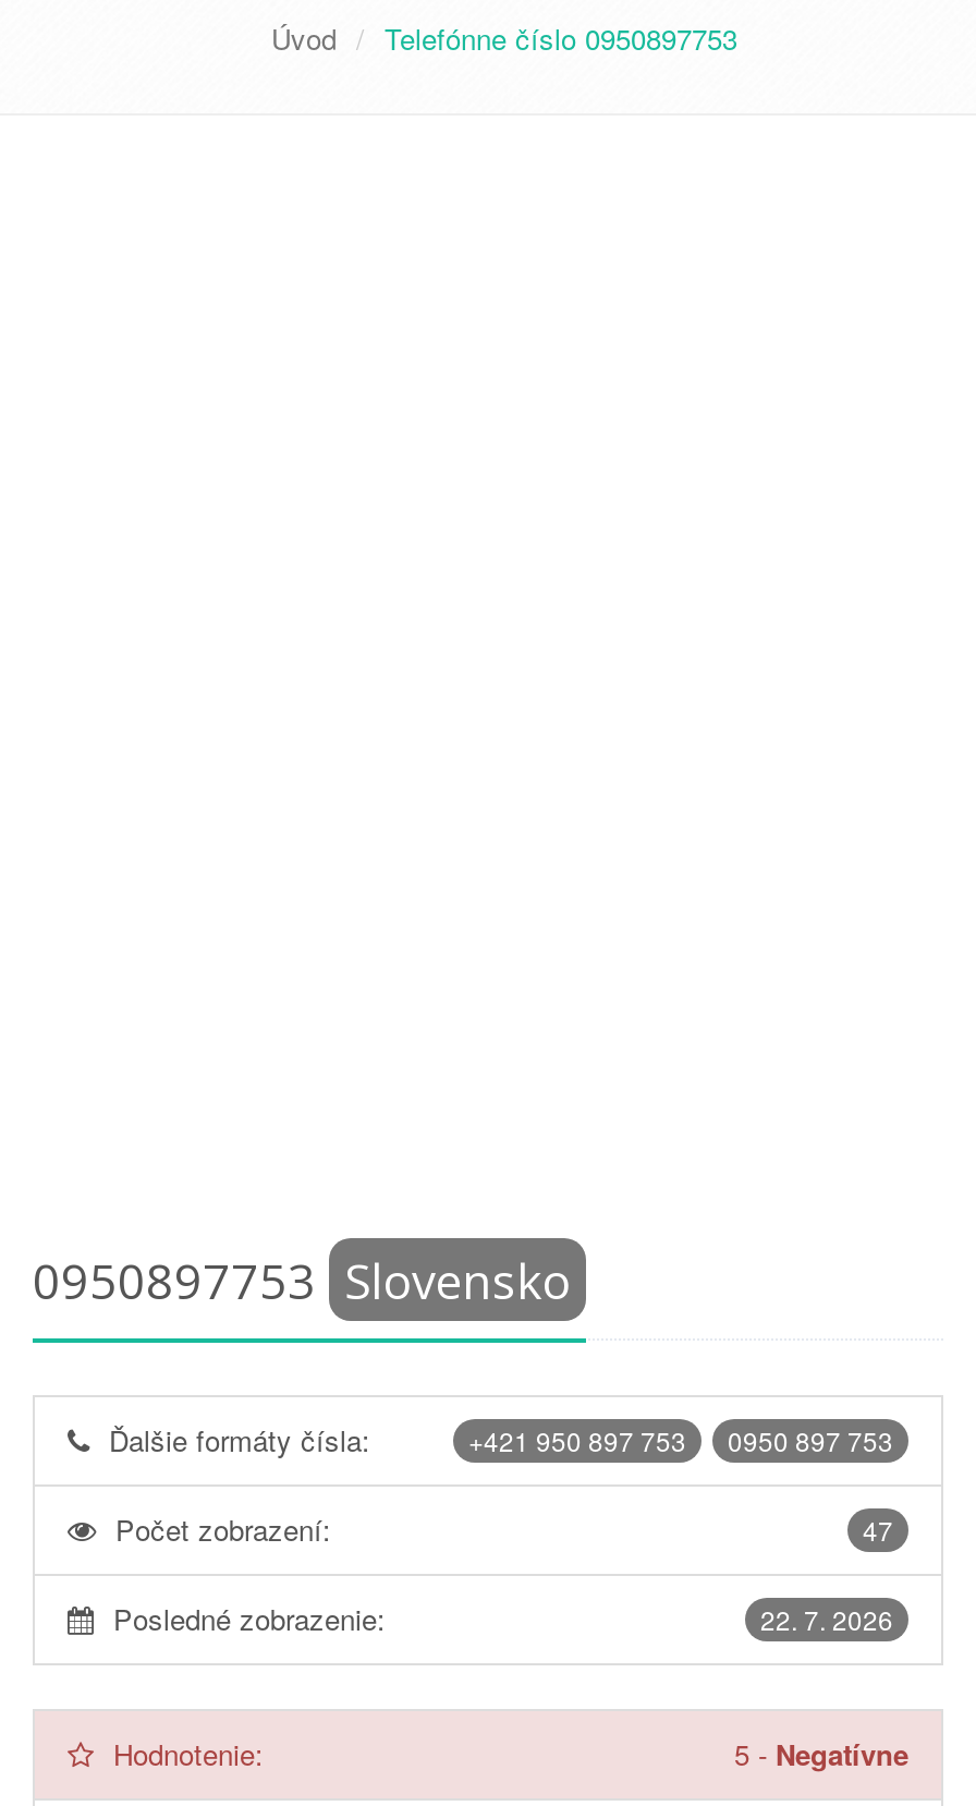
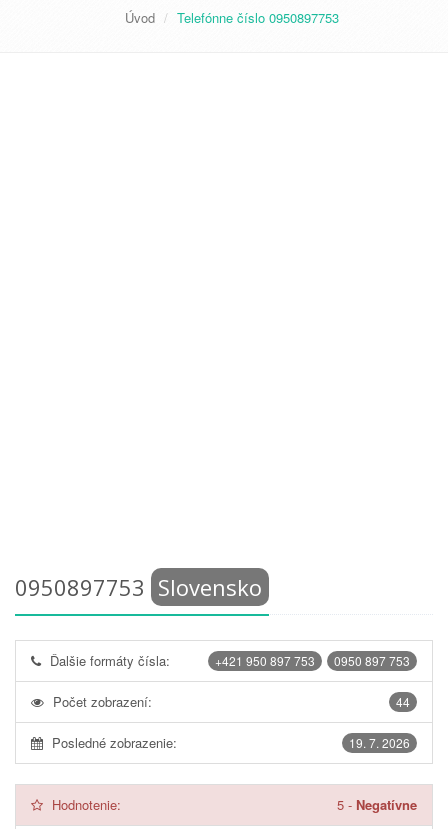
- 47
+ 44

- 22. 7. 2026
+ 19. 7. 2026
